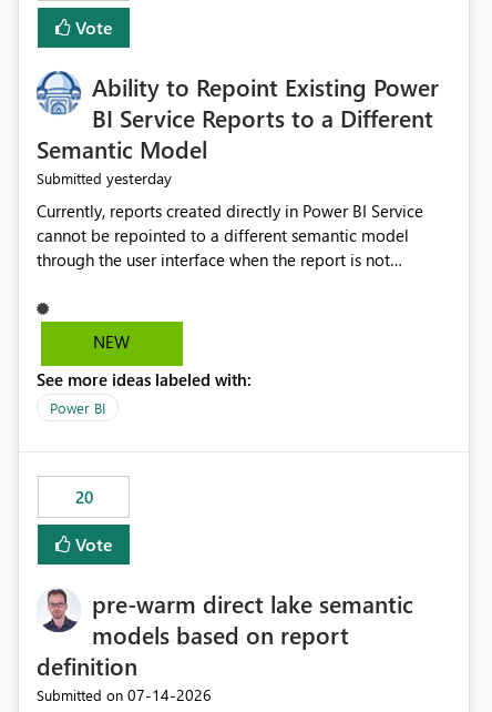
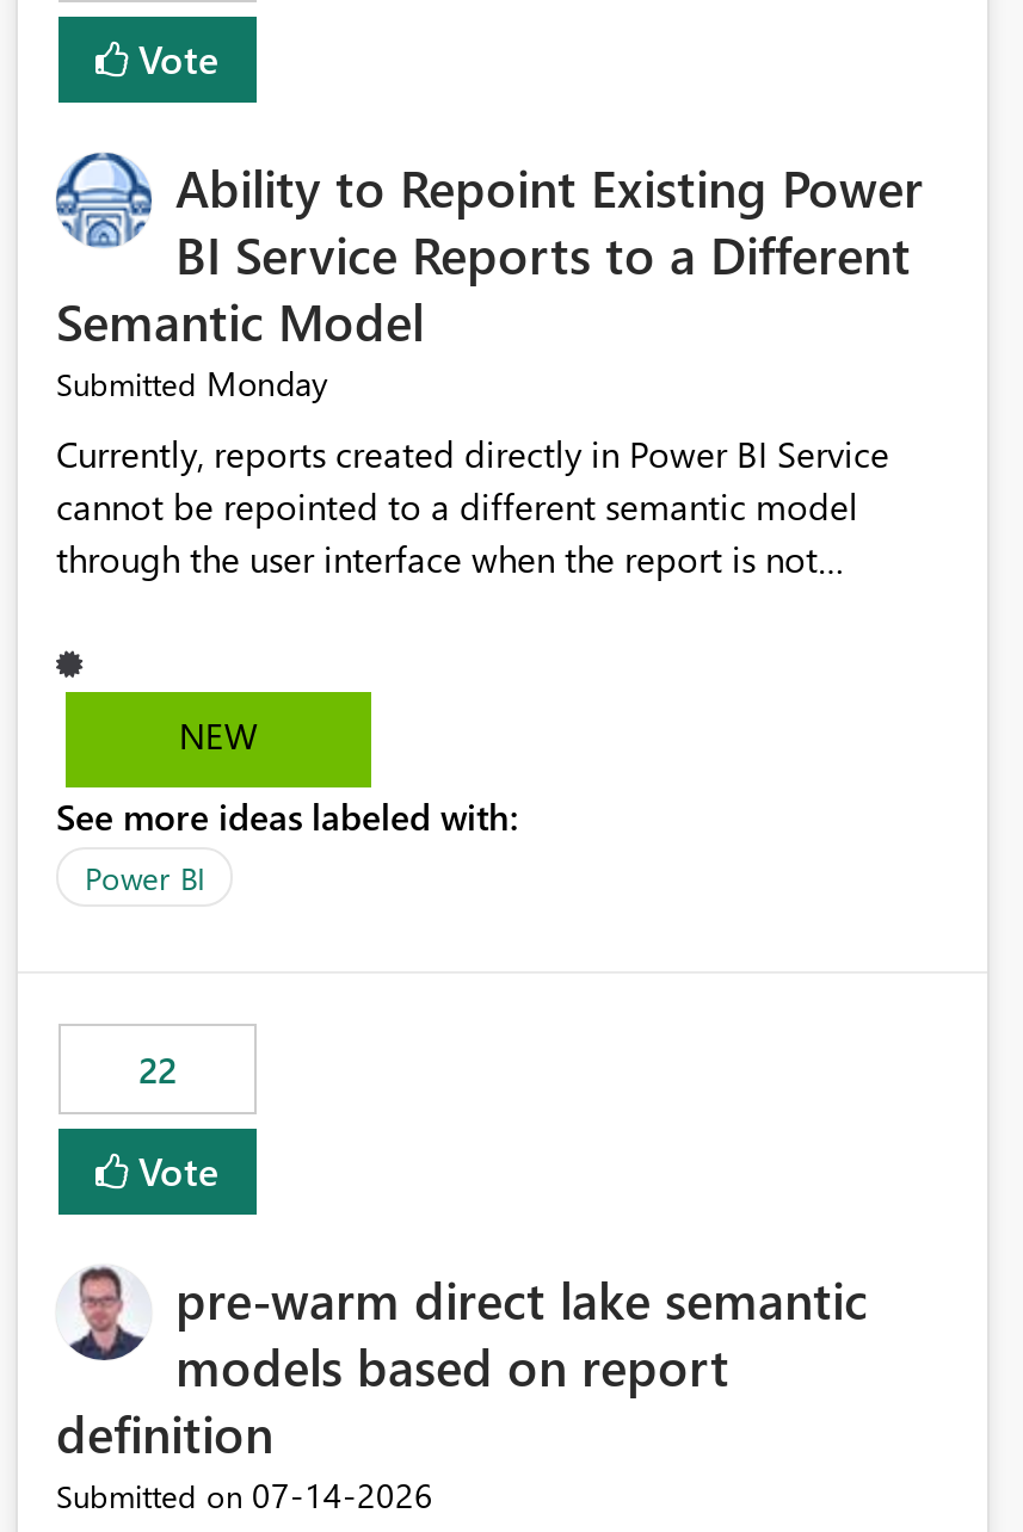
- Submitted yesterday
+ Submitted Monday

- 20
+ 22
